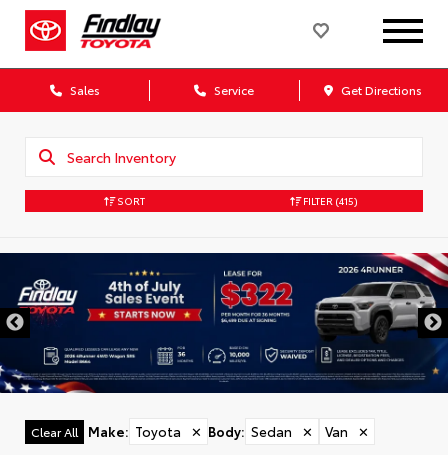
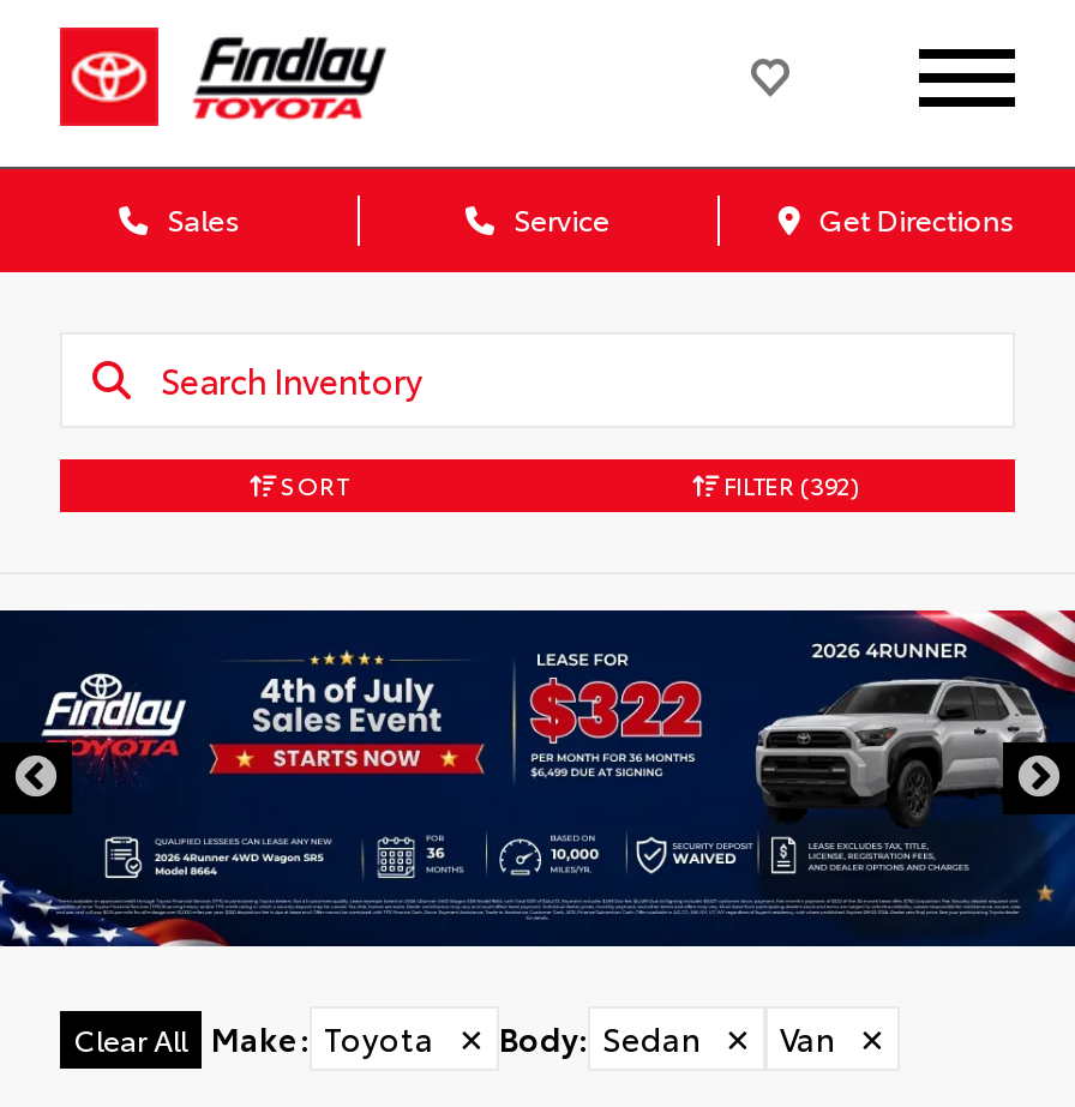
- FILTER (415)
+ FILTER (392)
